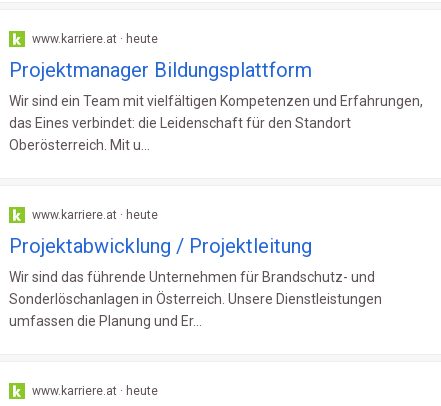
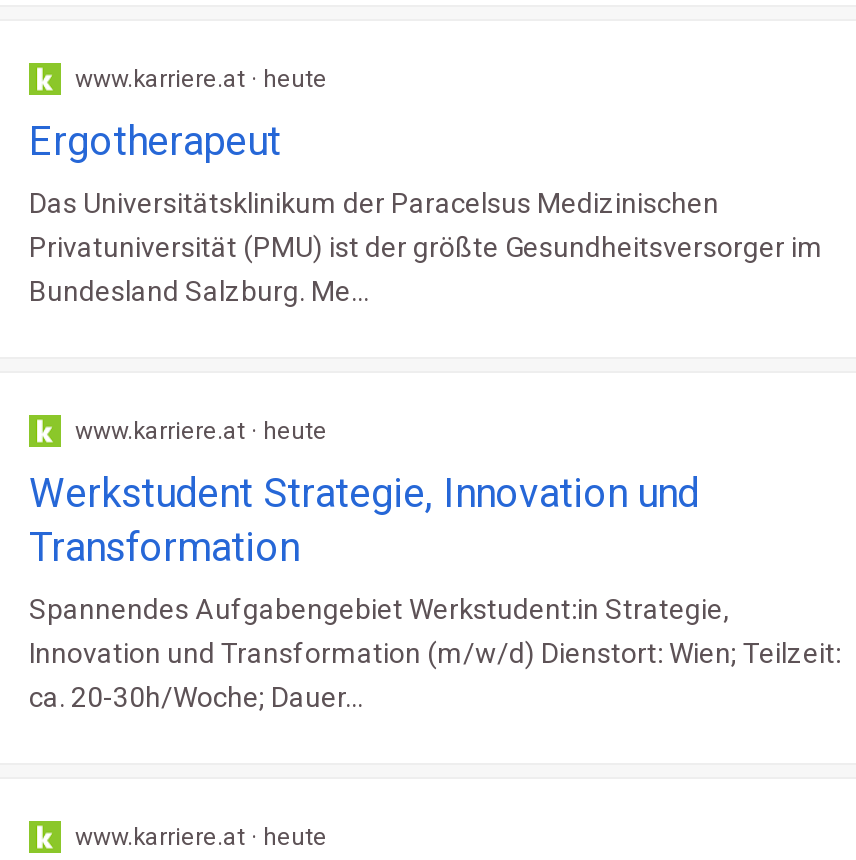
- Projektmanager Bildungsplattform
+ Ergotherapeut

- Wir sind ein Team mit vielfältigen Kompetenzen und Erfahrungen,
- das Eines verbindet: die Leidenschaft für den Standort
- Oberösterreich. Mit u...
+ Das Universitätsklinikum der Paracelsus Medizinischen
+ Privatuniversität (PMU) ist der größte Gesundheitsversorger im
+ Bundesland Salzburg. Me...

- Projektabwicklung / Projektleitung
+ Werkstudent Strategie, Innovation und
+ Transformation

- Wir sind das führende Unternehmen für Brandschutz- und
- Sonderlöschanlagen in Österreich. Unsere Dienstleistungen
- umfassen die Planung und Er...
+ Spannendes Aufgabengebiet Werkstudent:in Strategie,
+ Innovation und Transformation (m/w/d) Dienstort: Wien; Teilzeit:
+ ca. 20-30h/Woche; Dauer...
